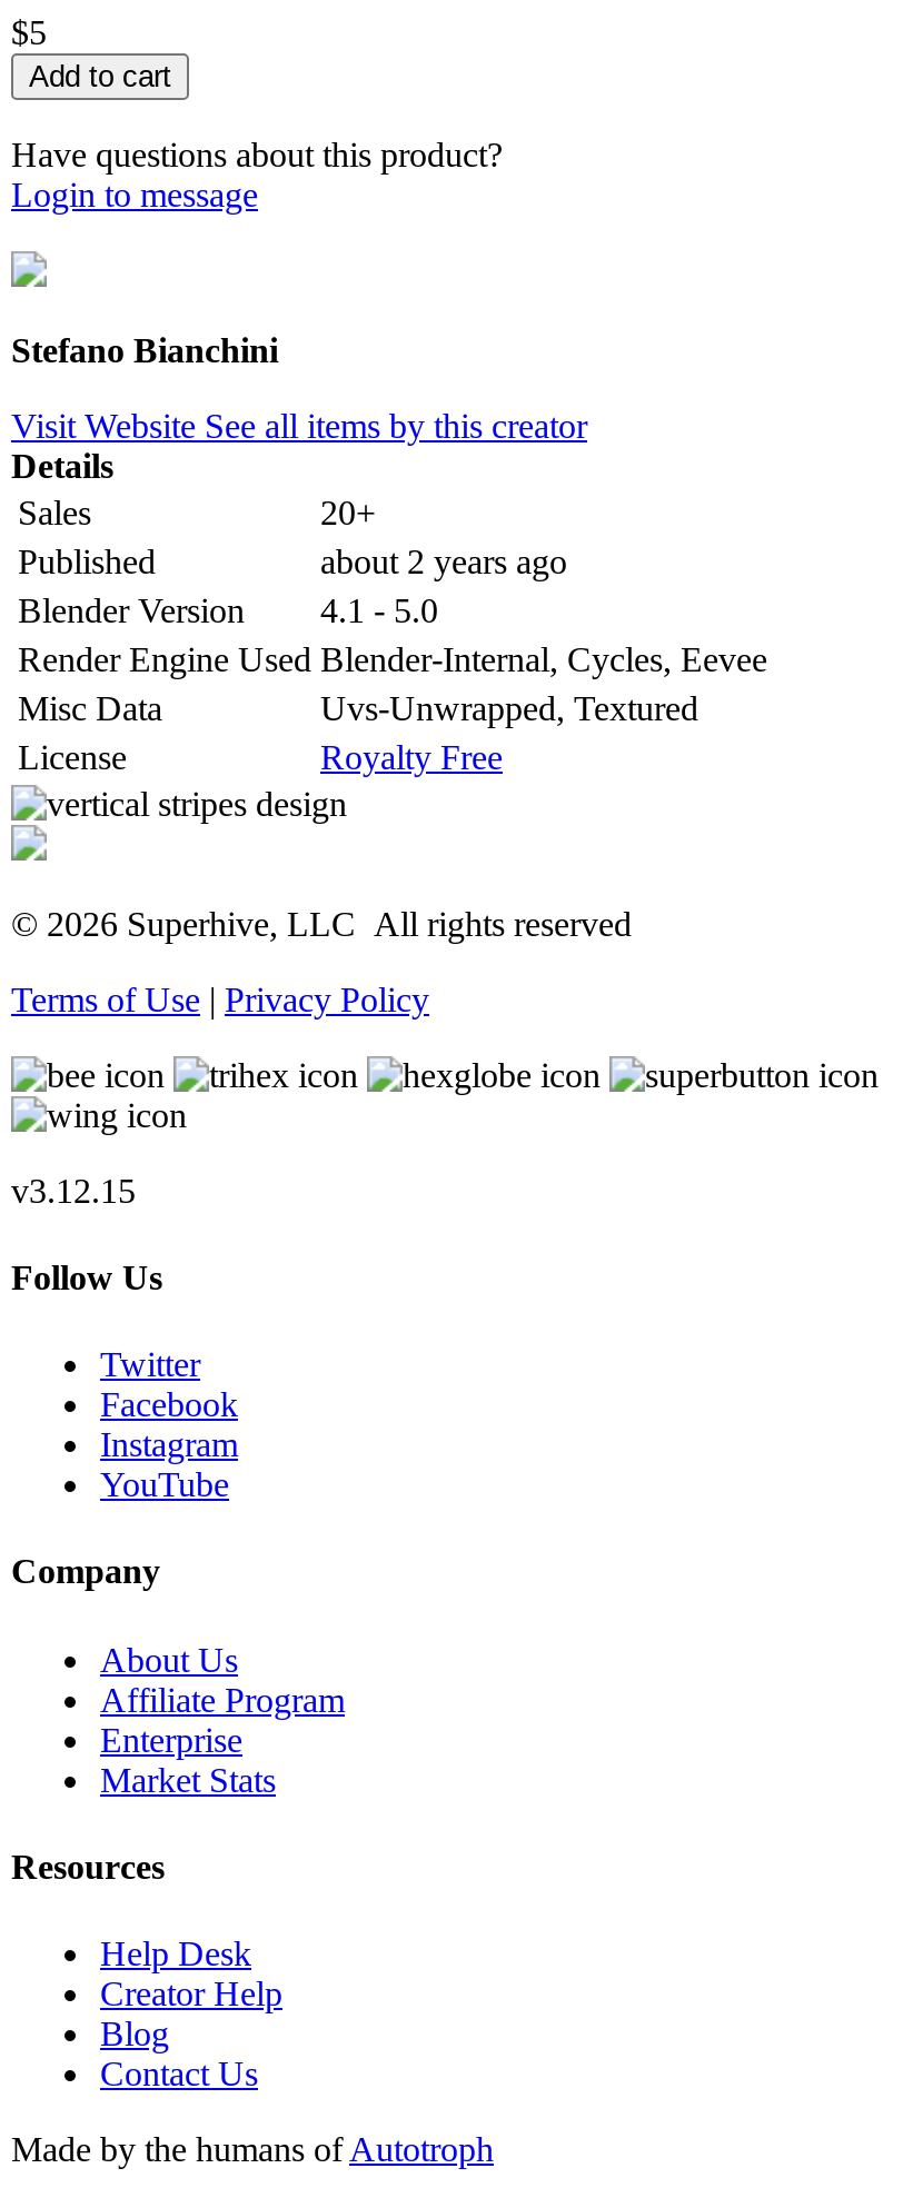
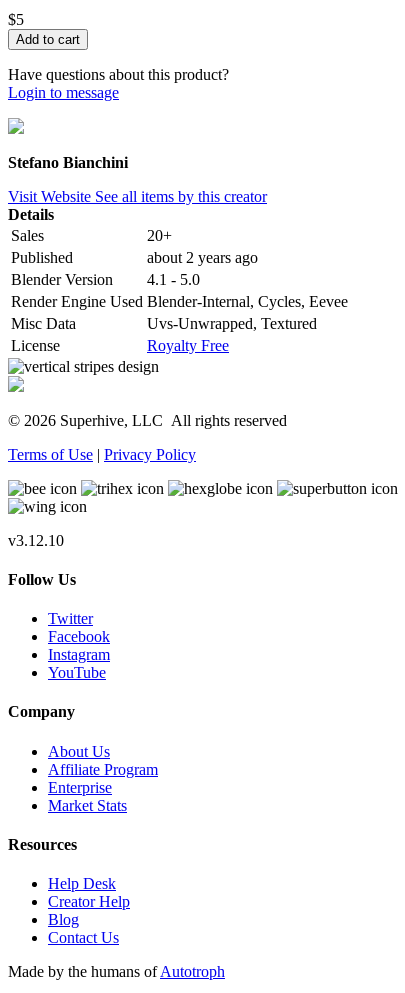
- v3.12.15
+ v3.12.10
